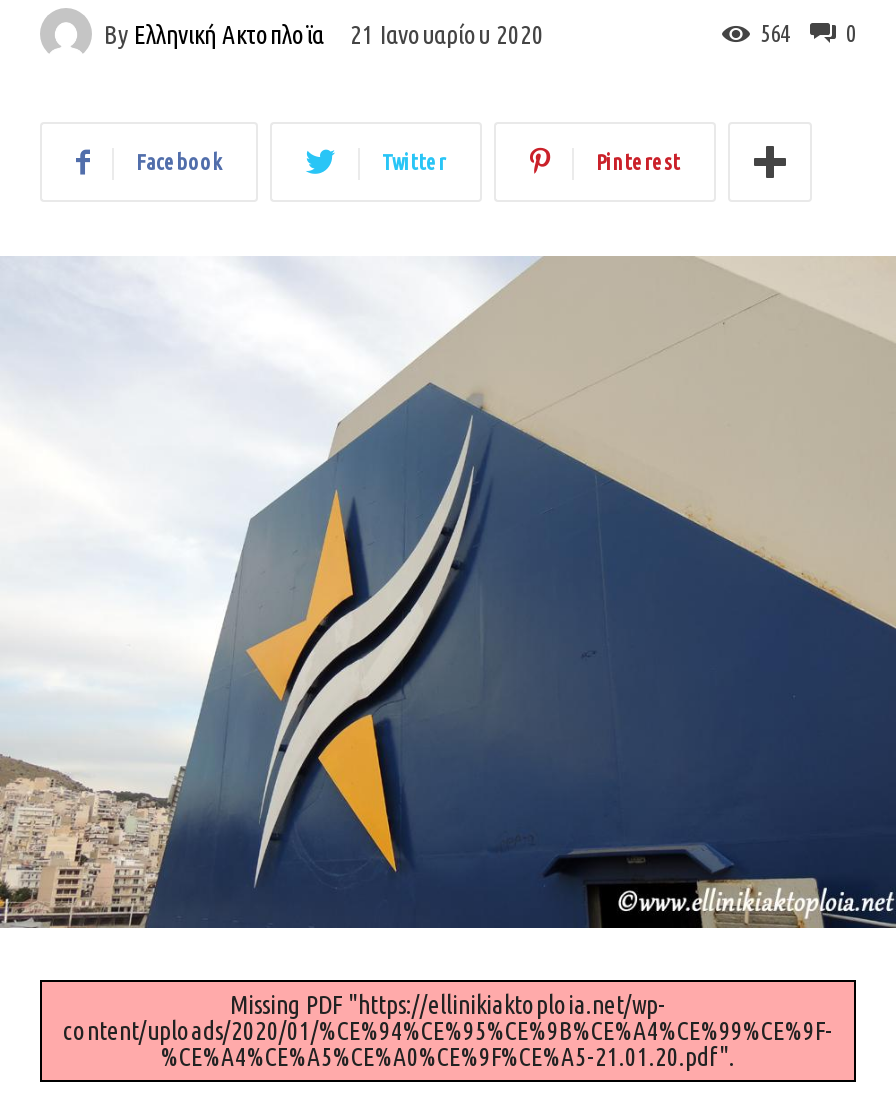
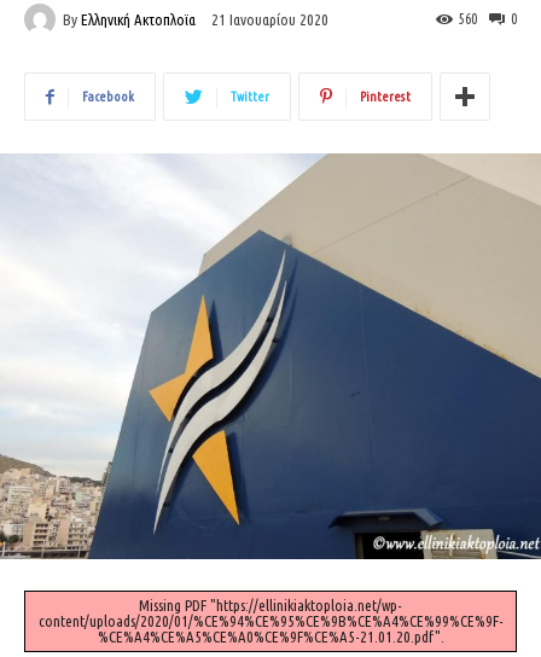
- 564
+ 560
